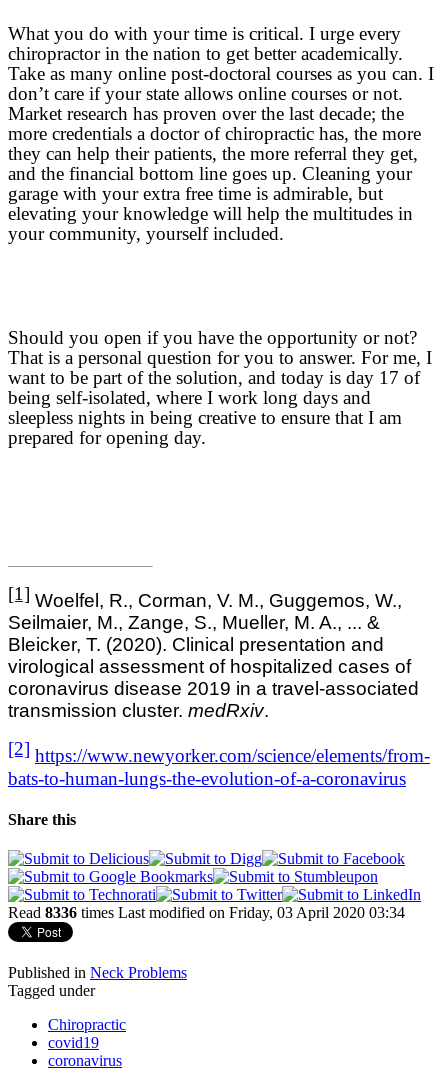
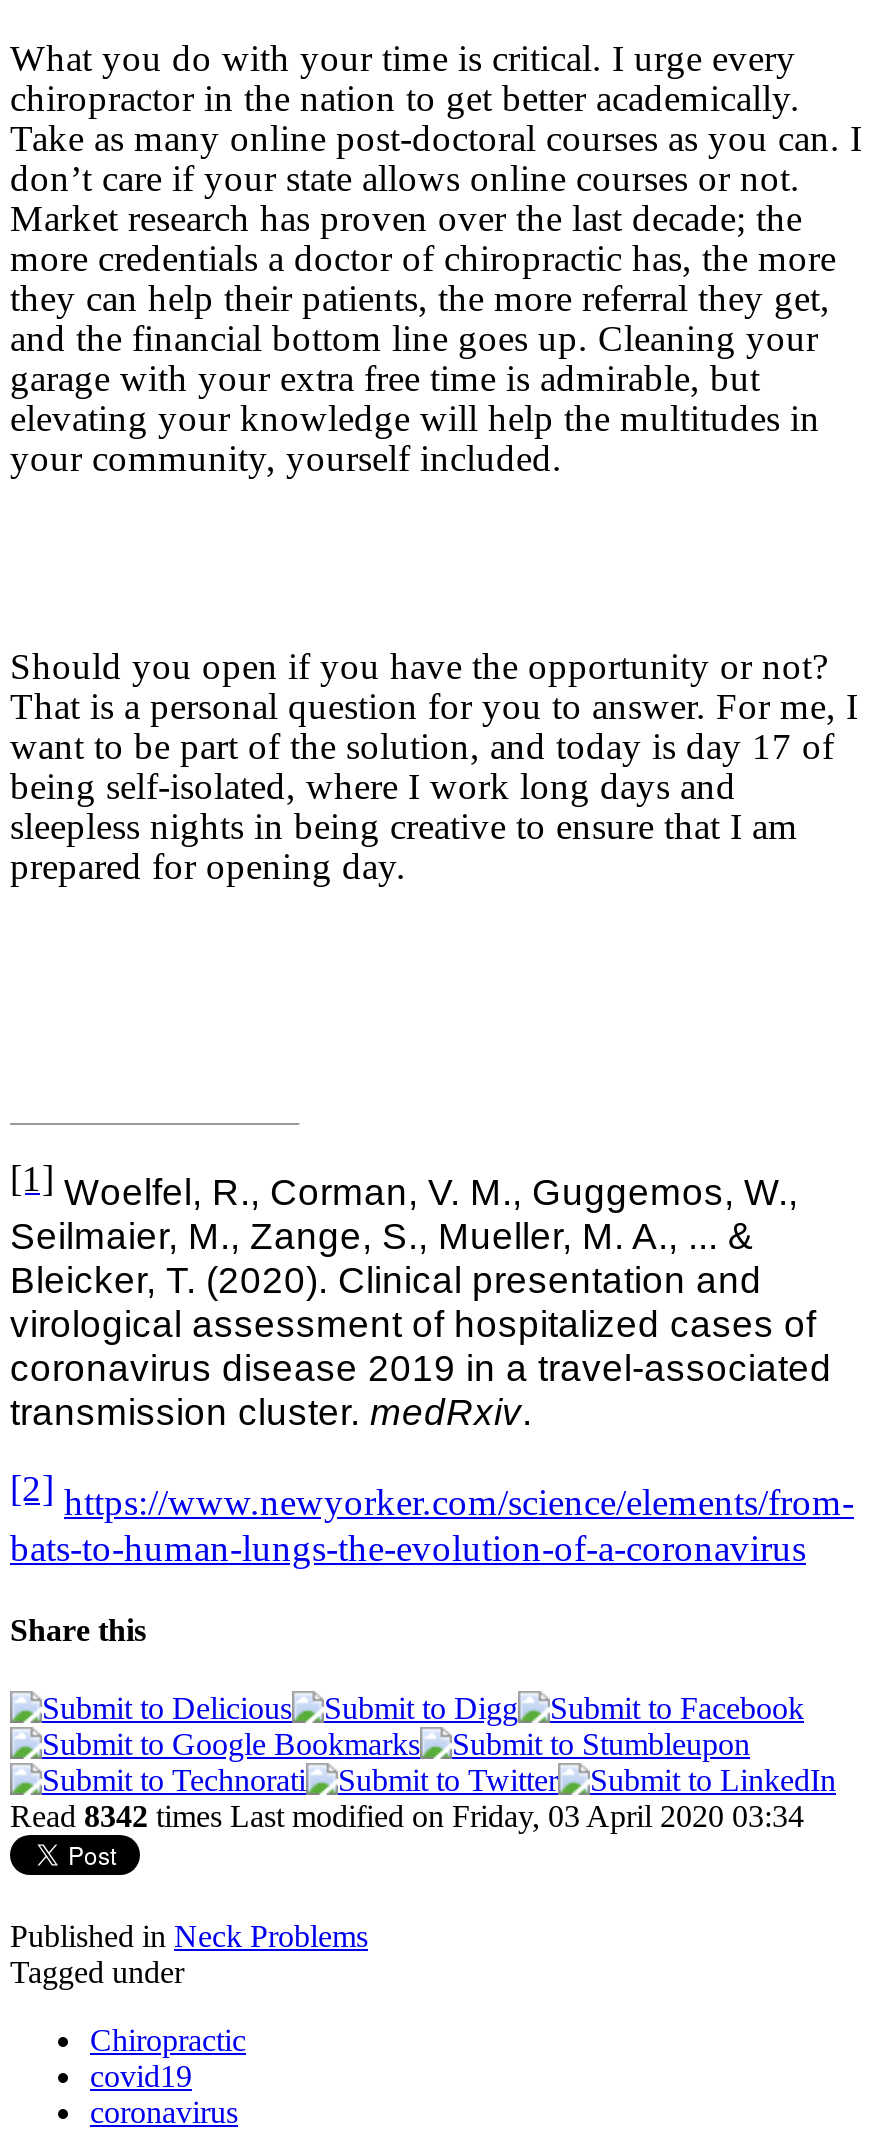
- Read 8336 times Last modified on Friday, 03 April 2020 03:34
+ Read 8342 times Last modified on Friday, 03 April 2020 03:34
